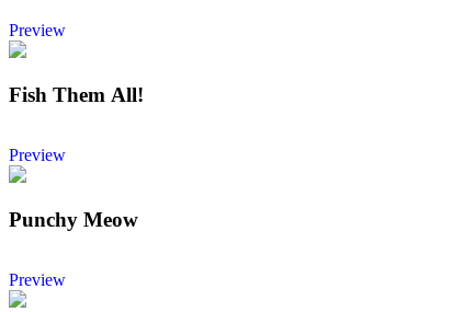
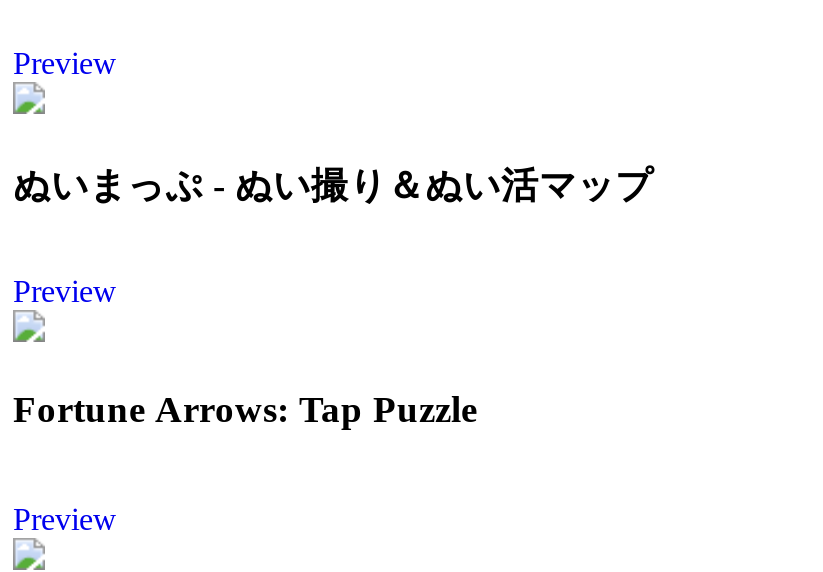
- Fish Them All!
+ ぬいまっぷ - ぬい撮り＆ぬい活マップ

- Punchy Meow
+ Fortune Arrows: Tap Puzzle
